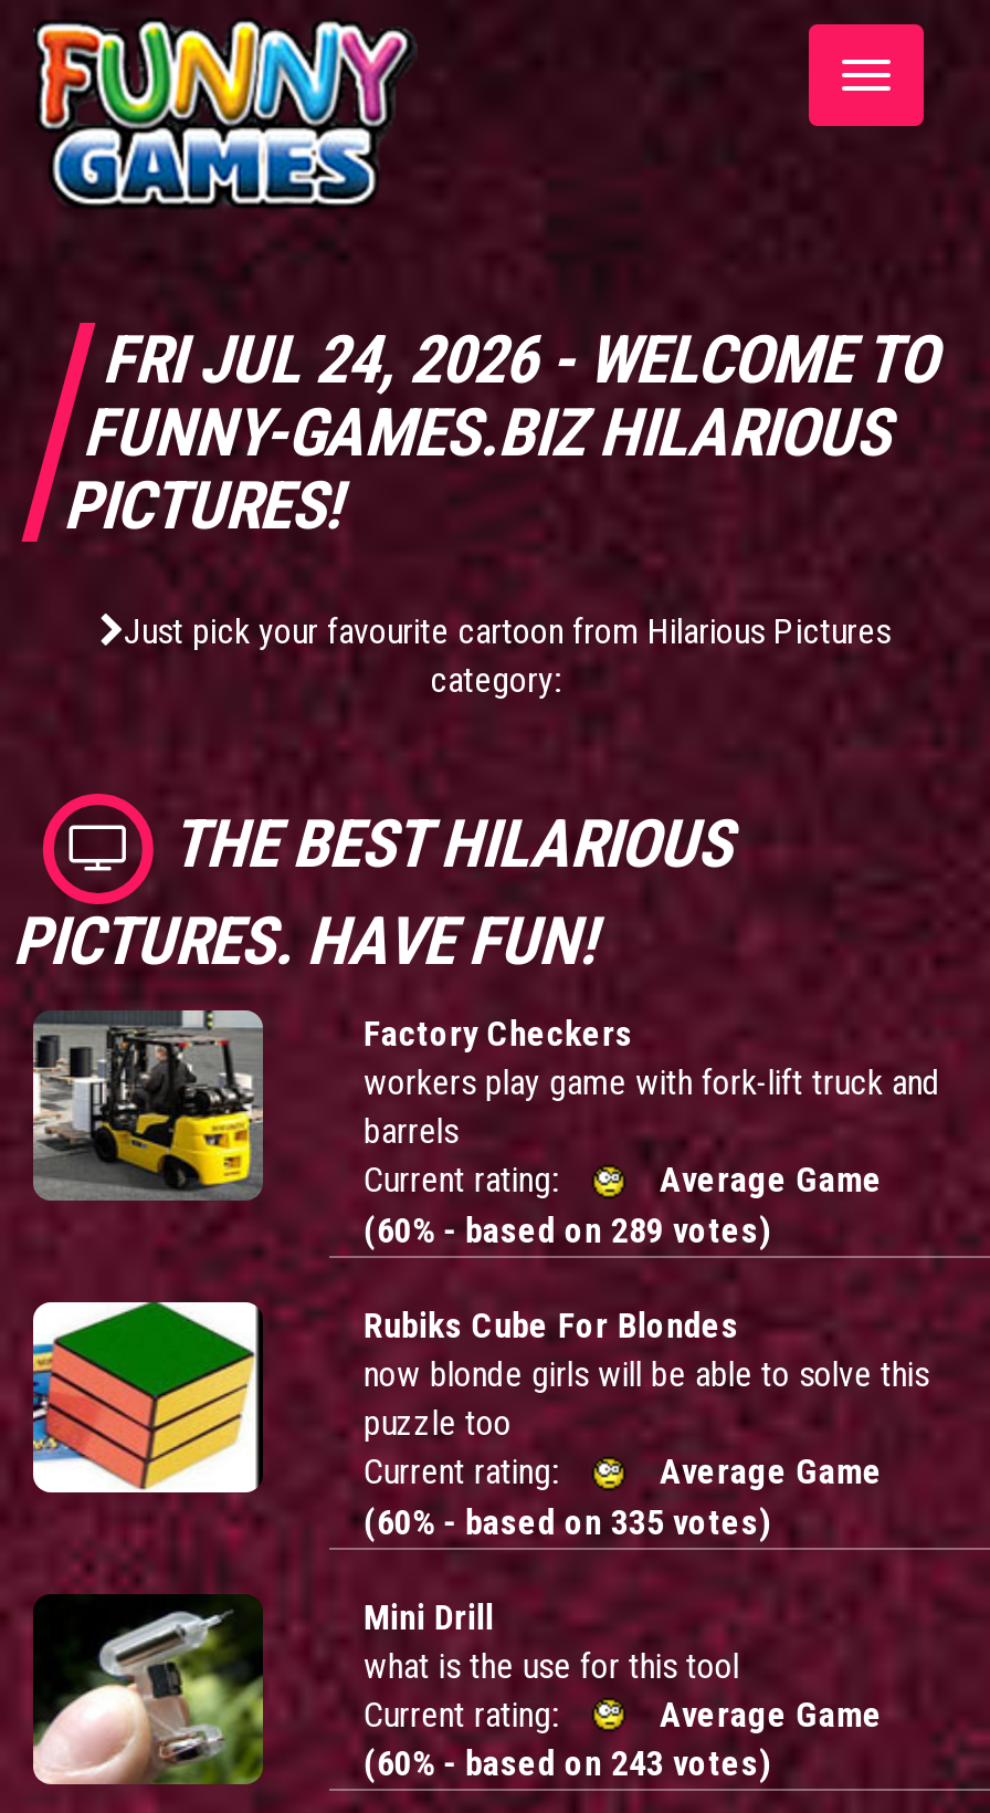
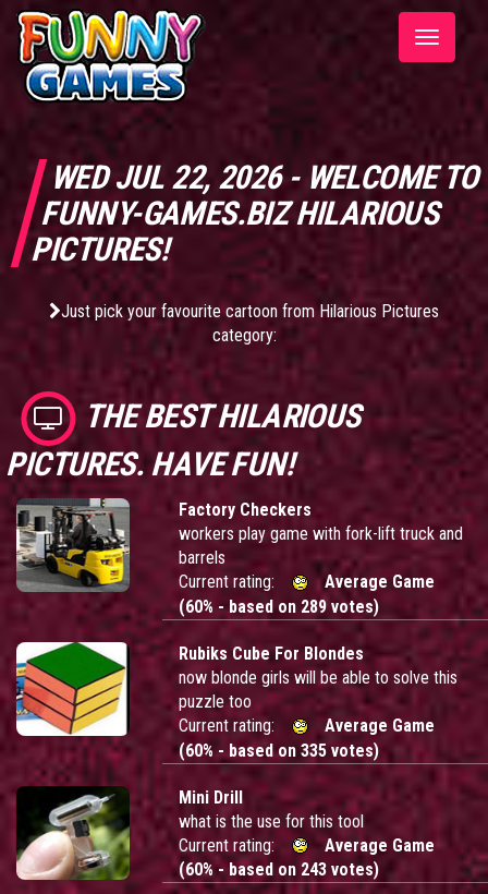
- FRI JUL 24, 2026 - WELCOME TO
+ WED JUL 22, 2026 - WELCOME TO
